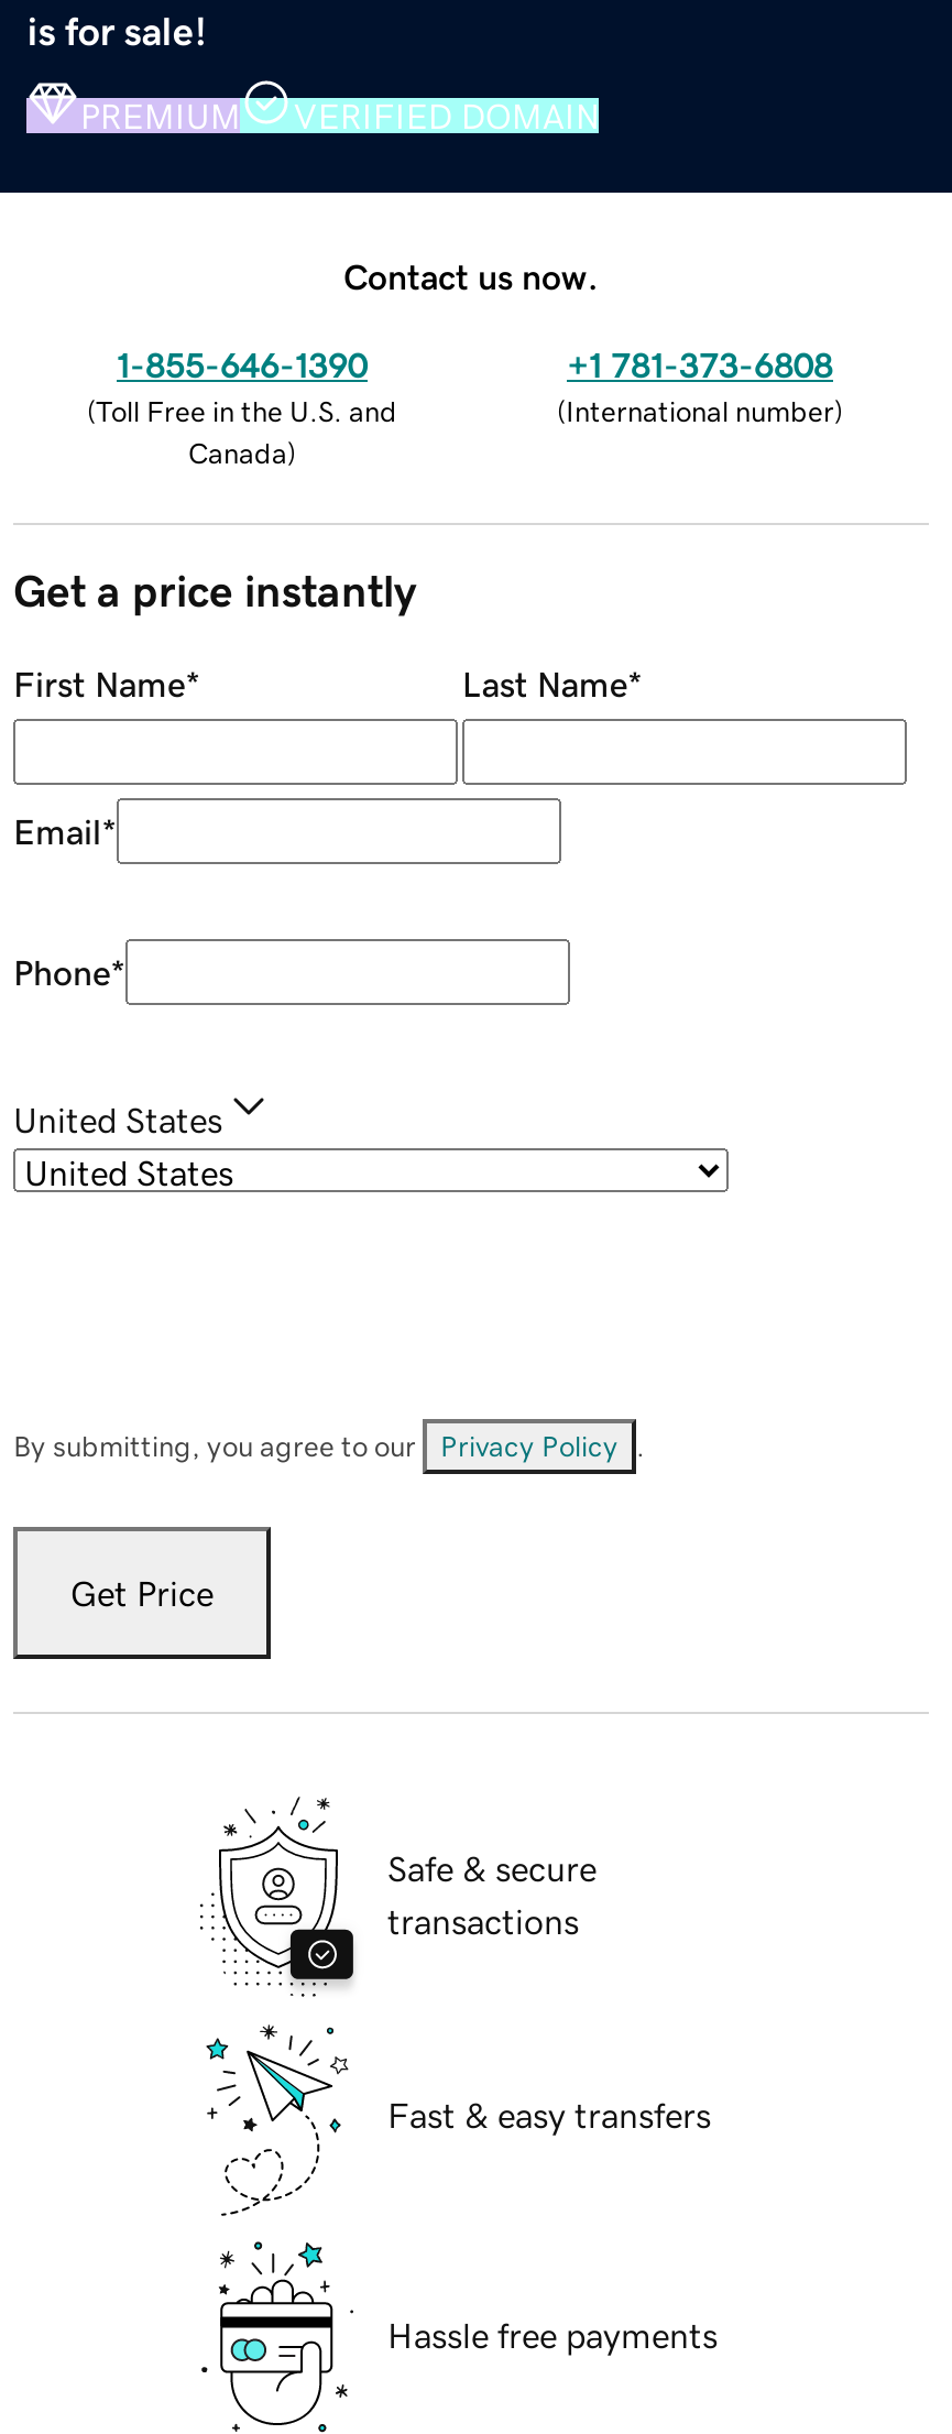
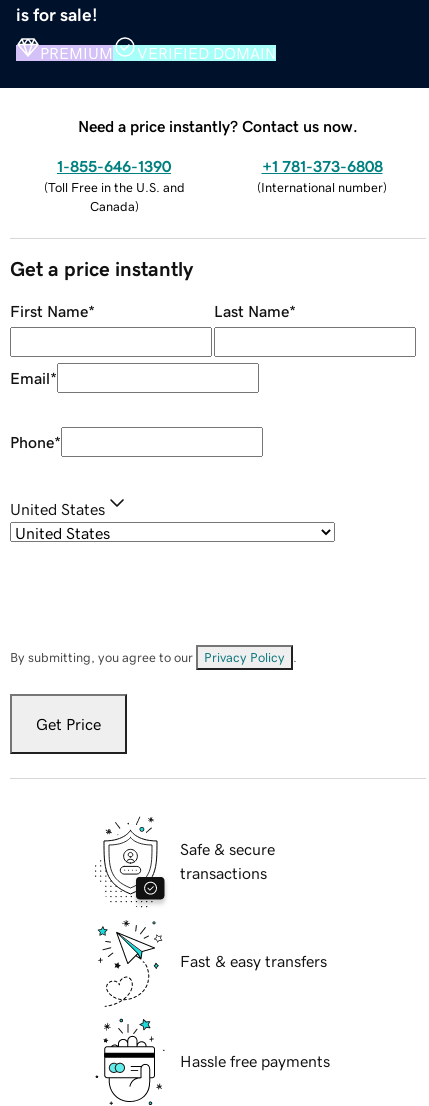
- Contact us now.
+ Need a price instantly? Contact us now.
